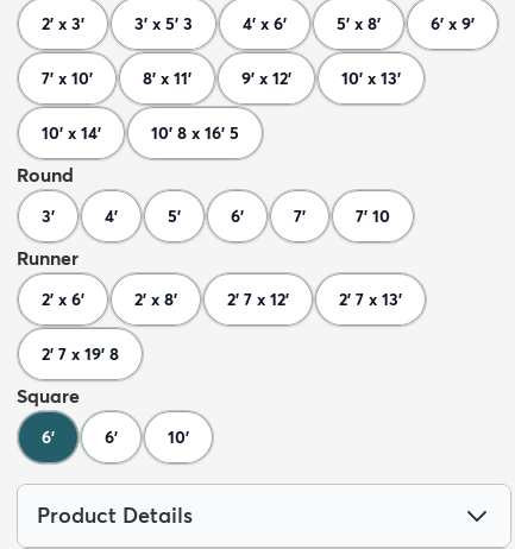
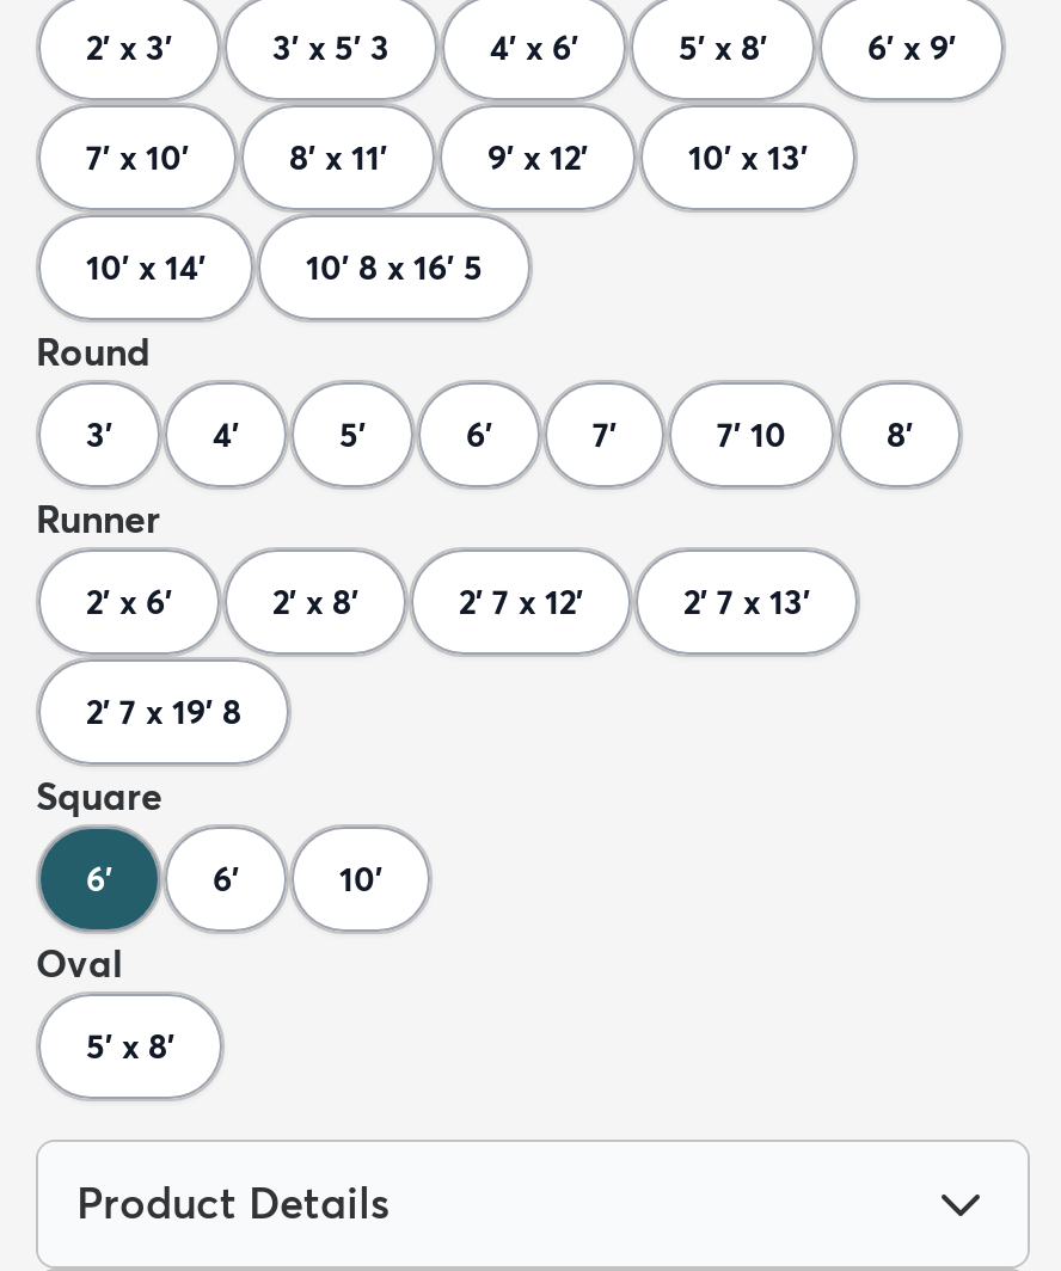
+ 8'

+ Oval
+ 5' x 8'
